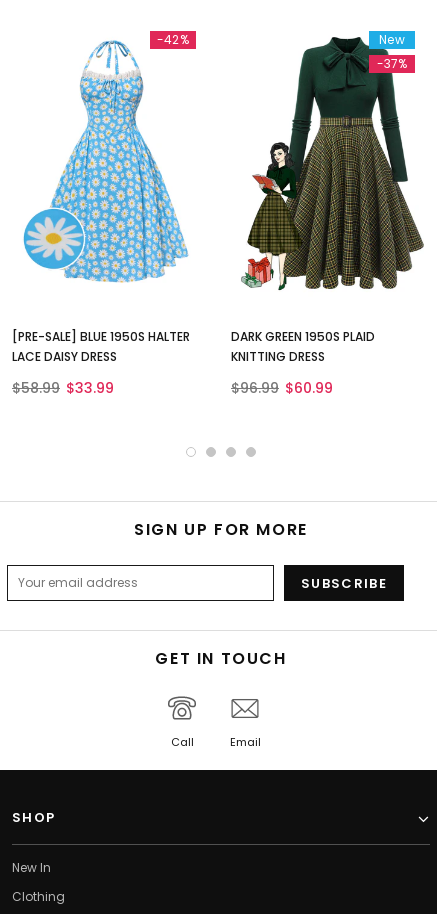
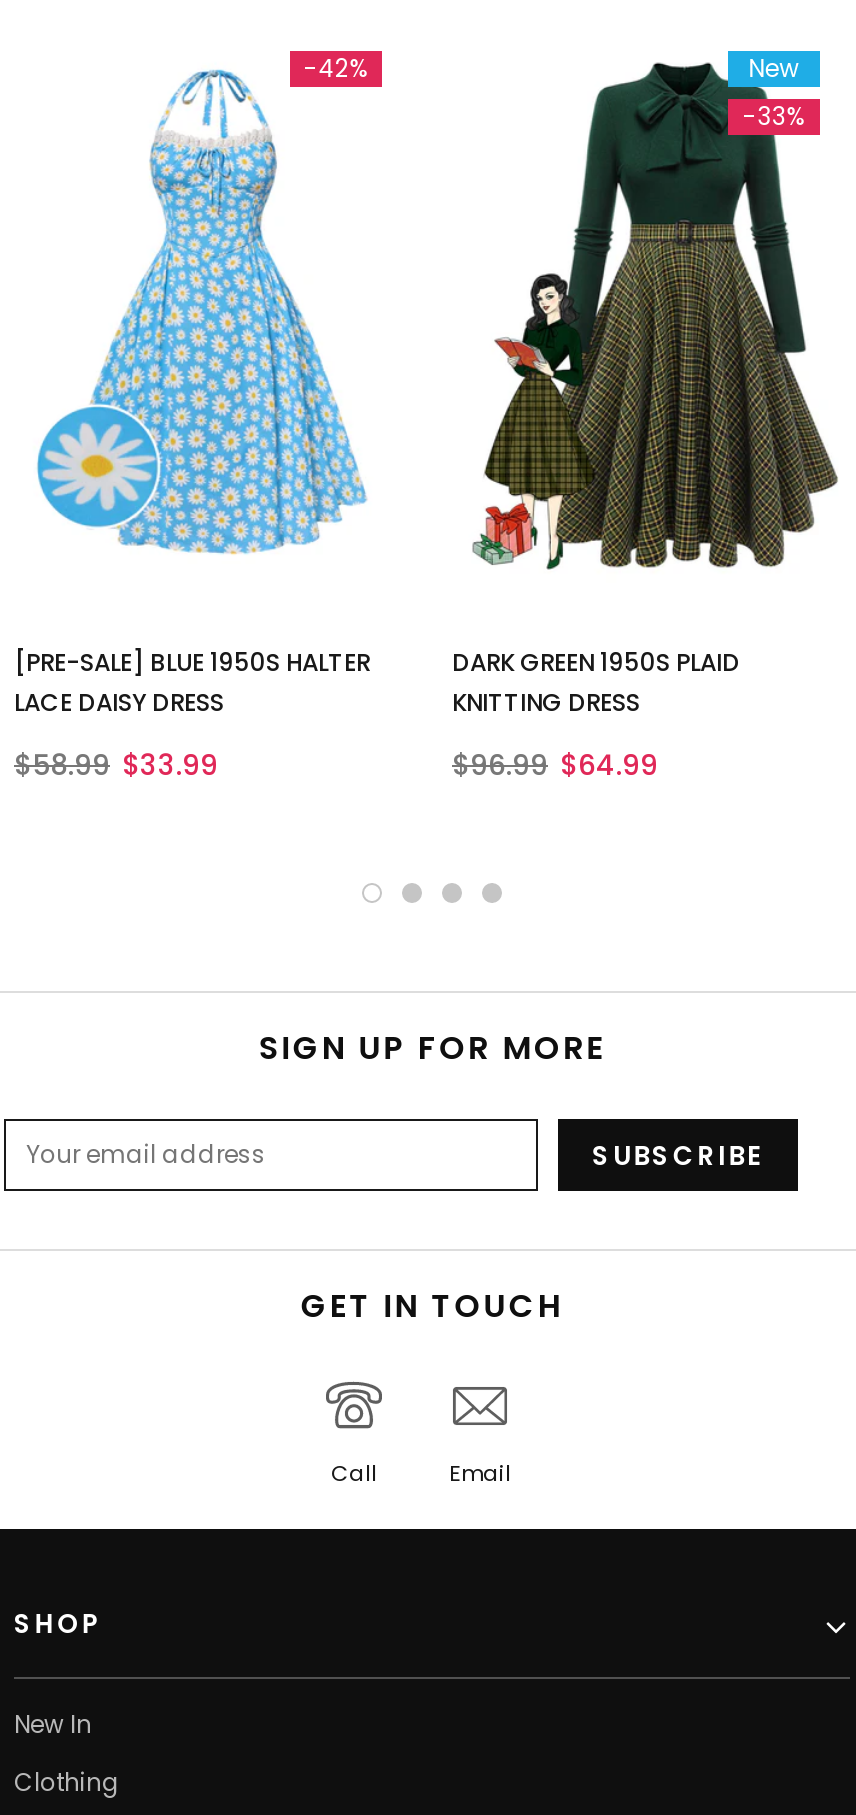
- -37%
+ -33%

- $96.99 $60.99
+ $96.99 $64.99
